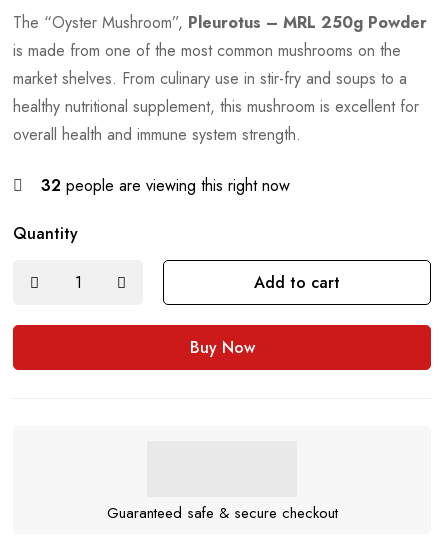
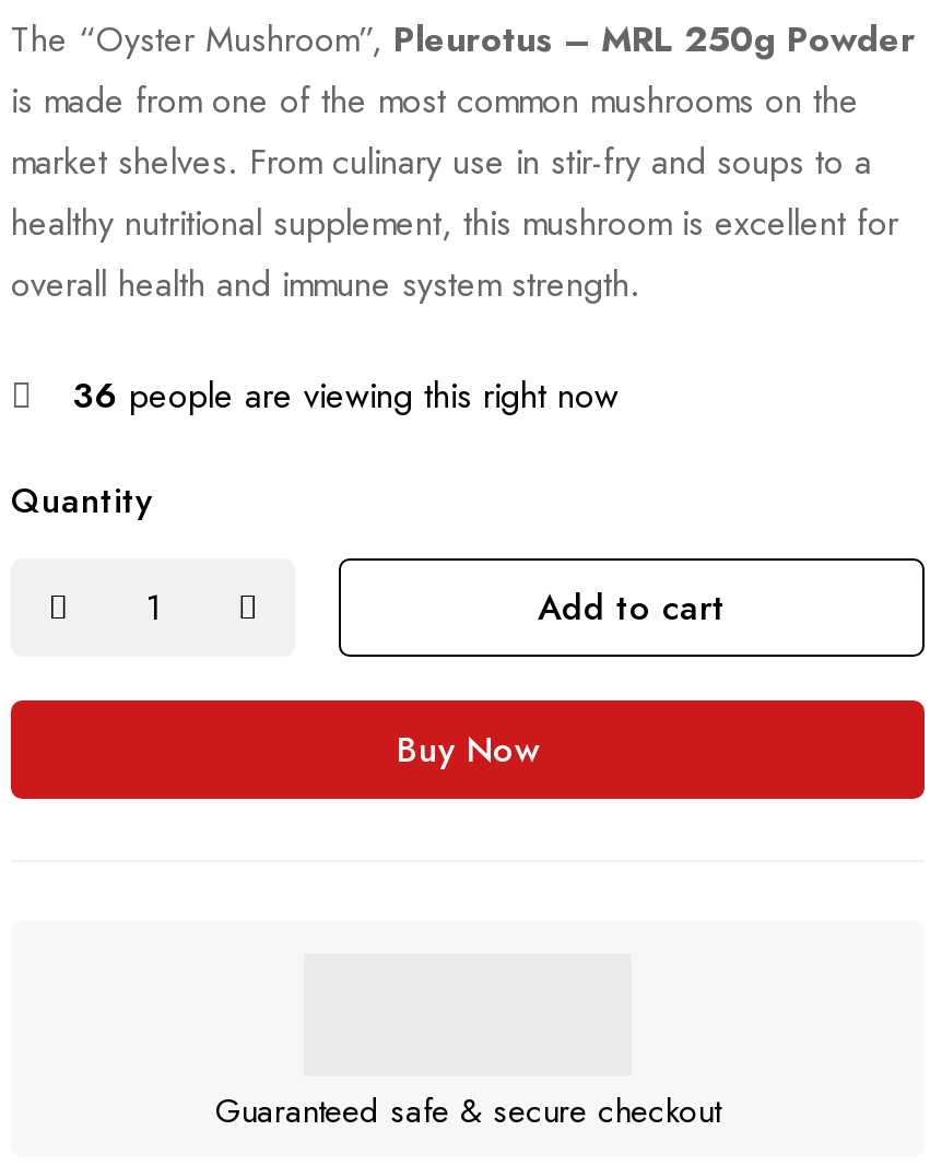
- 32 people are viewing this right now
+ 36 people are viewing this right now
